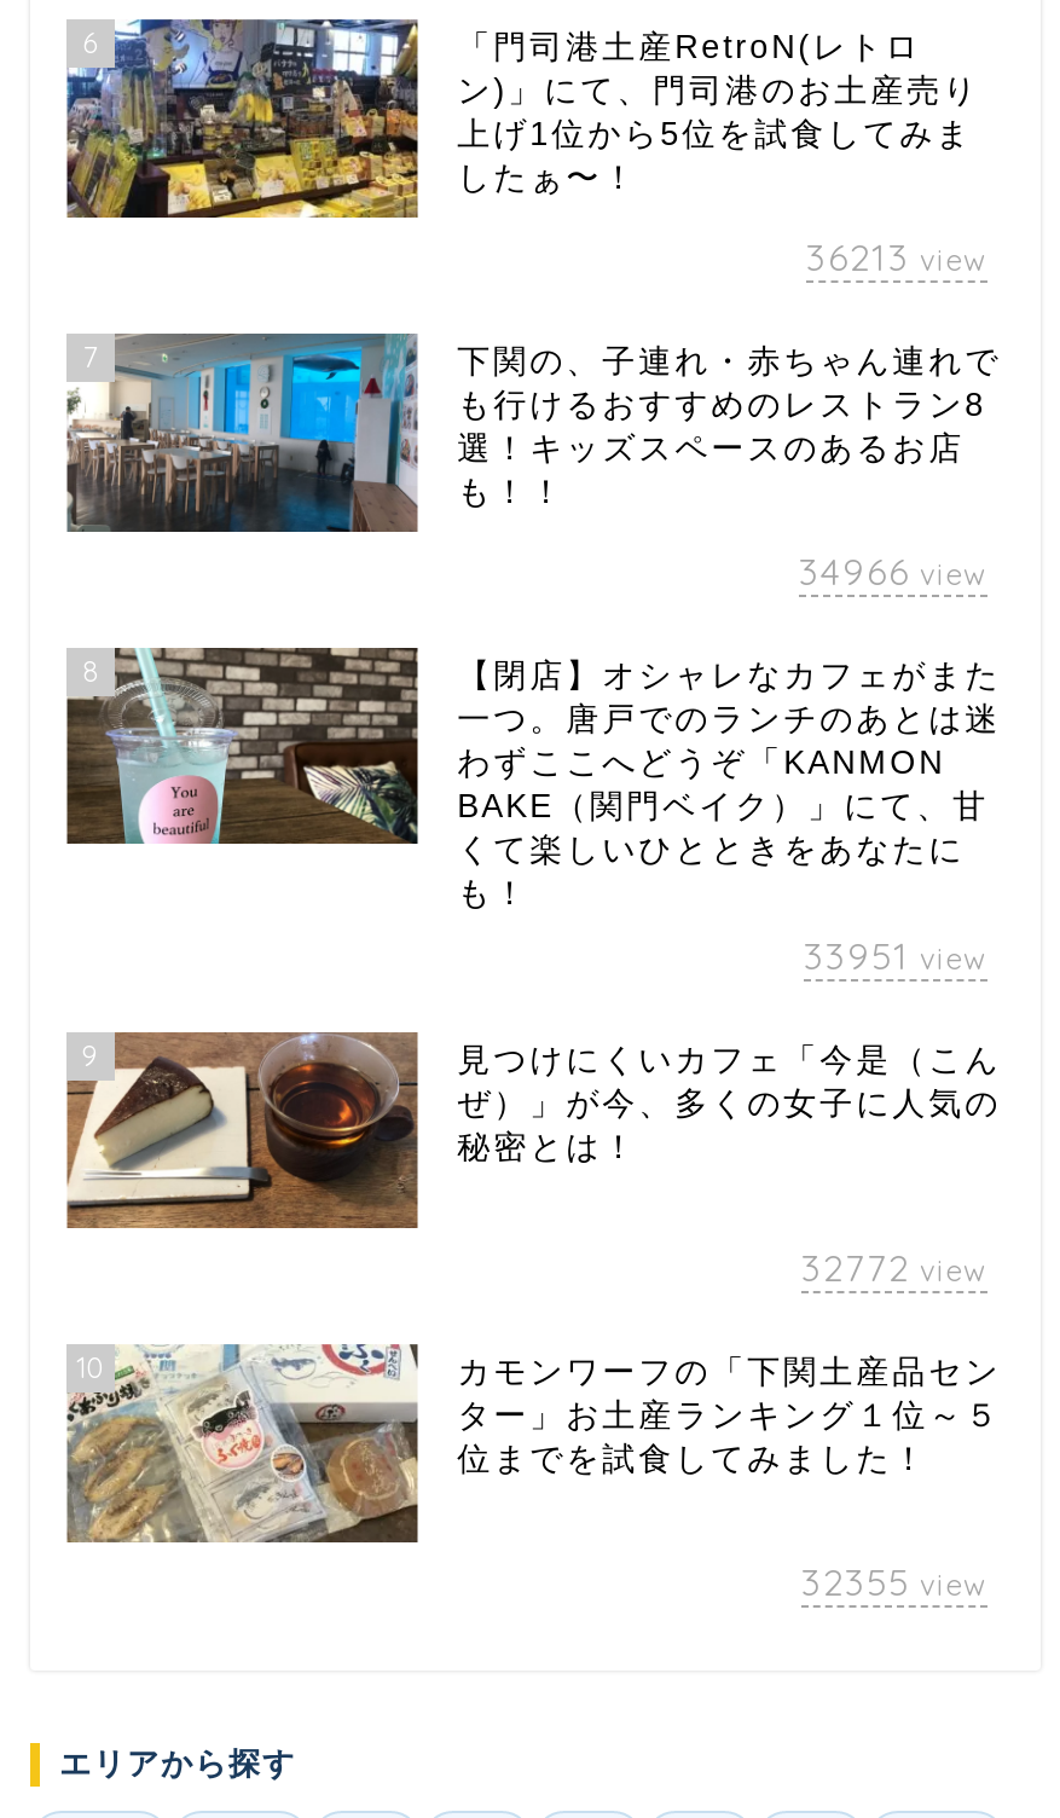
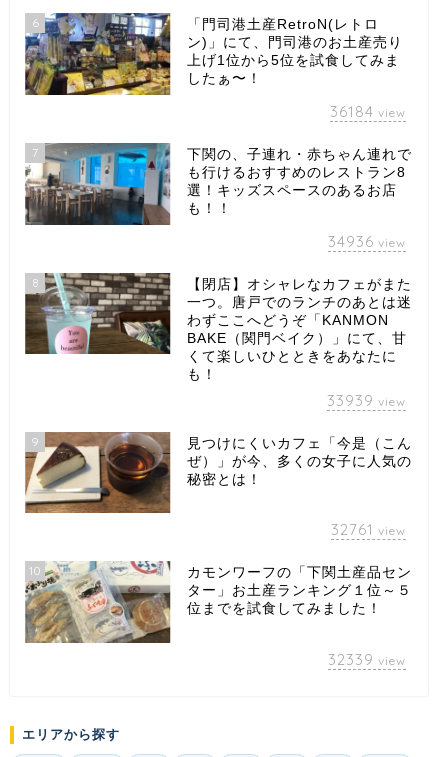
- 36213 view
+ 36184 view

- 34966 view
+ 34936 view

- 33951 view
+ 33939 view

- 32772 view
+ 32761 view

- 32355 view
+ 32339 view
